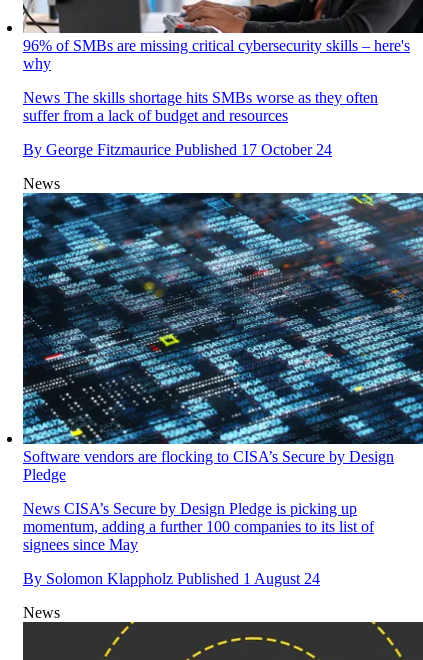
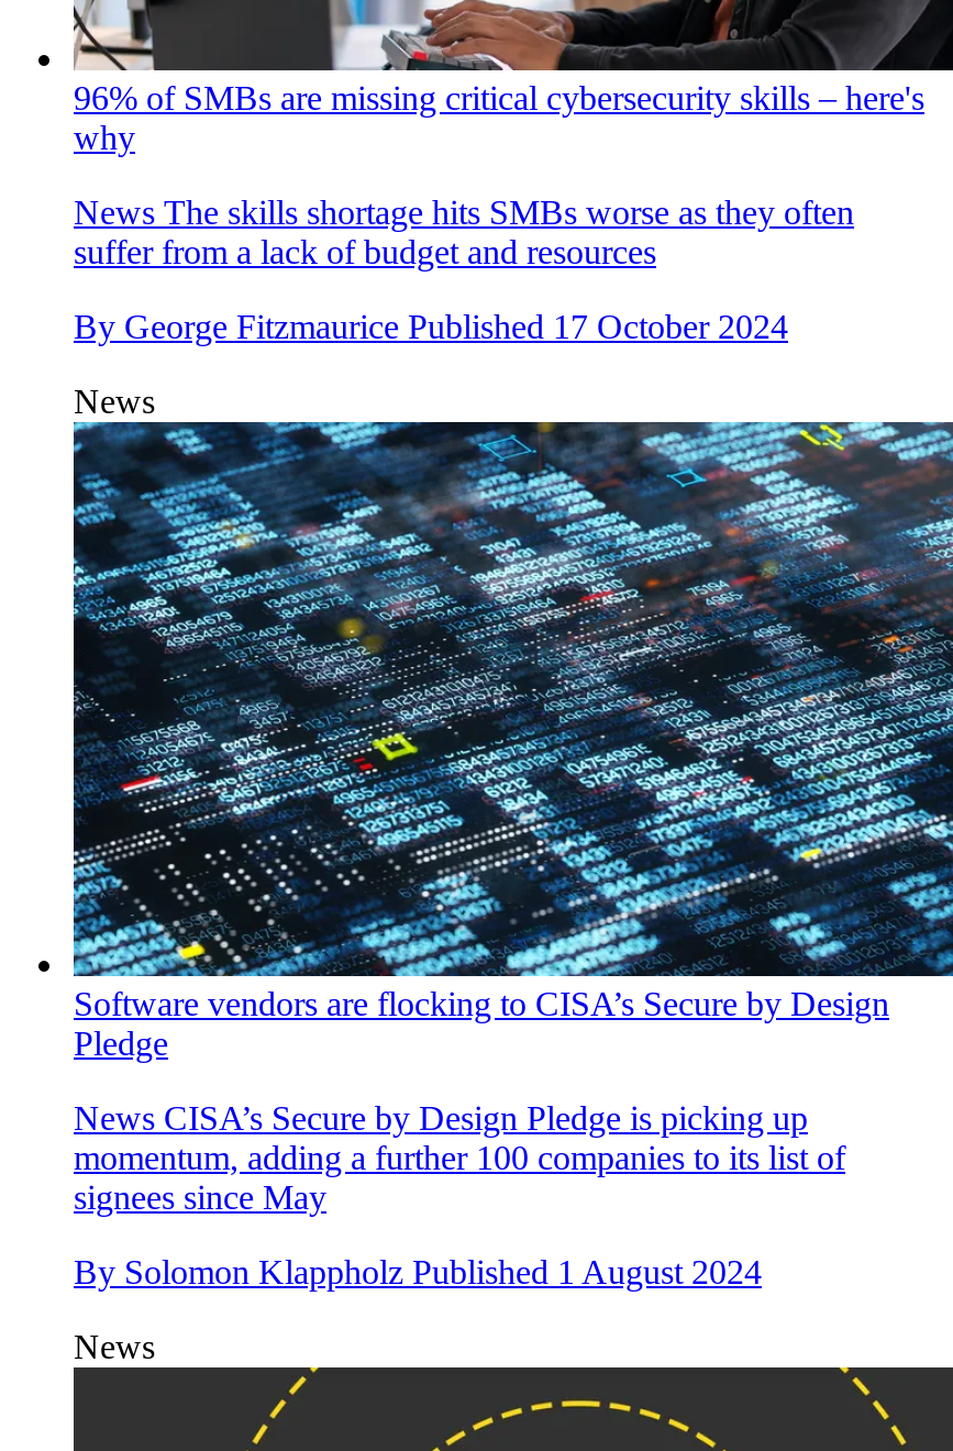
- By George Fitzmaurice Published 17 October 24
+ By George Fitzmaurice Published 17 October 2024

- By Solomon Klappholz Published 1 August 24
+ By Solomon Klappholz Published 1 August 2024
